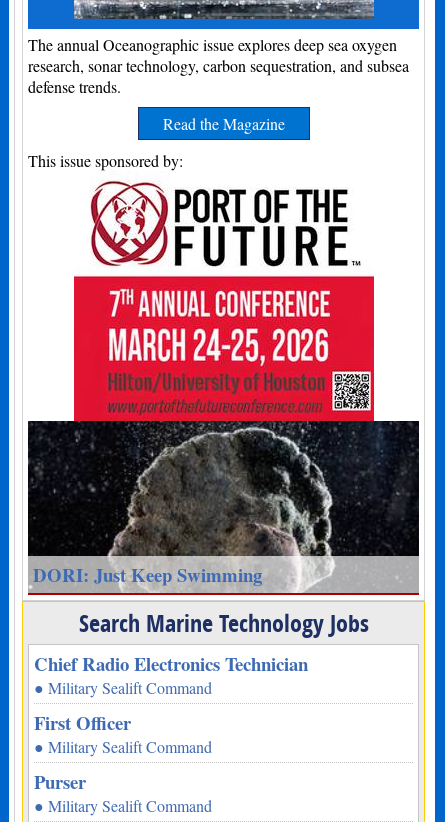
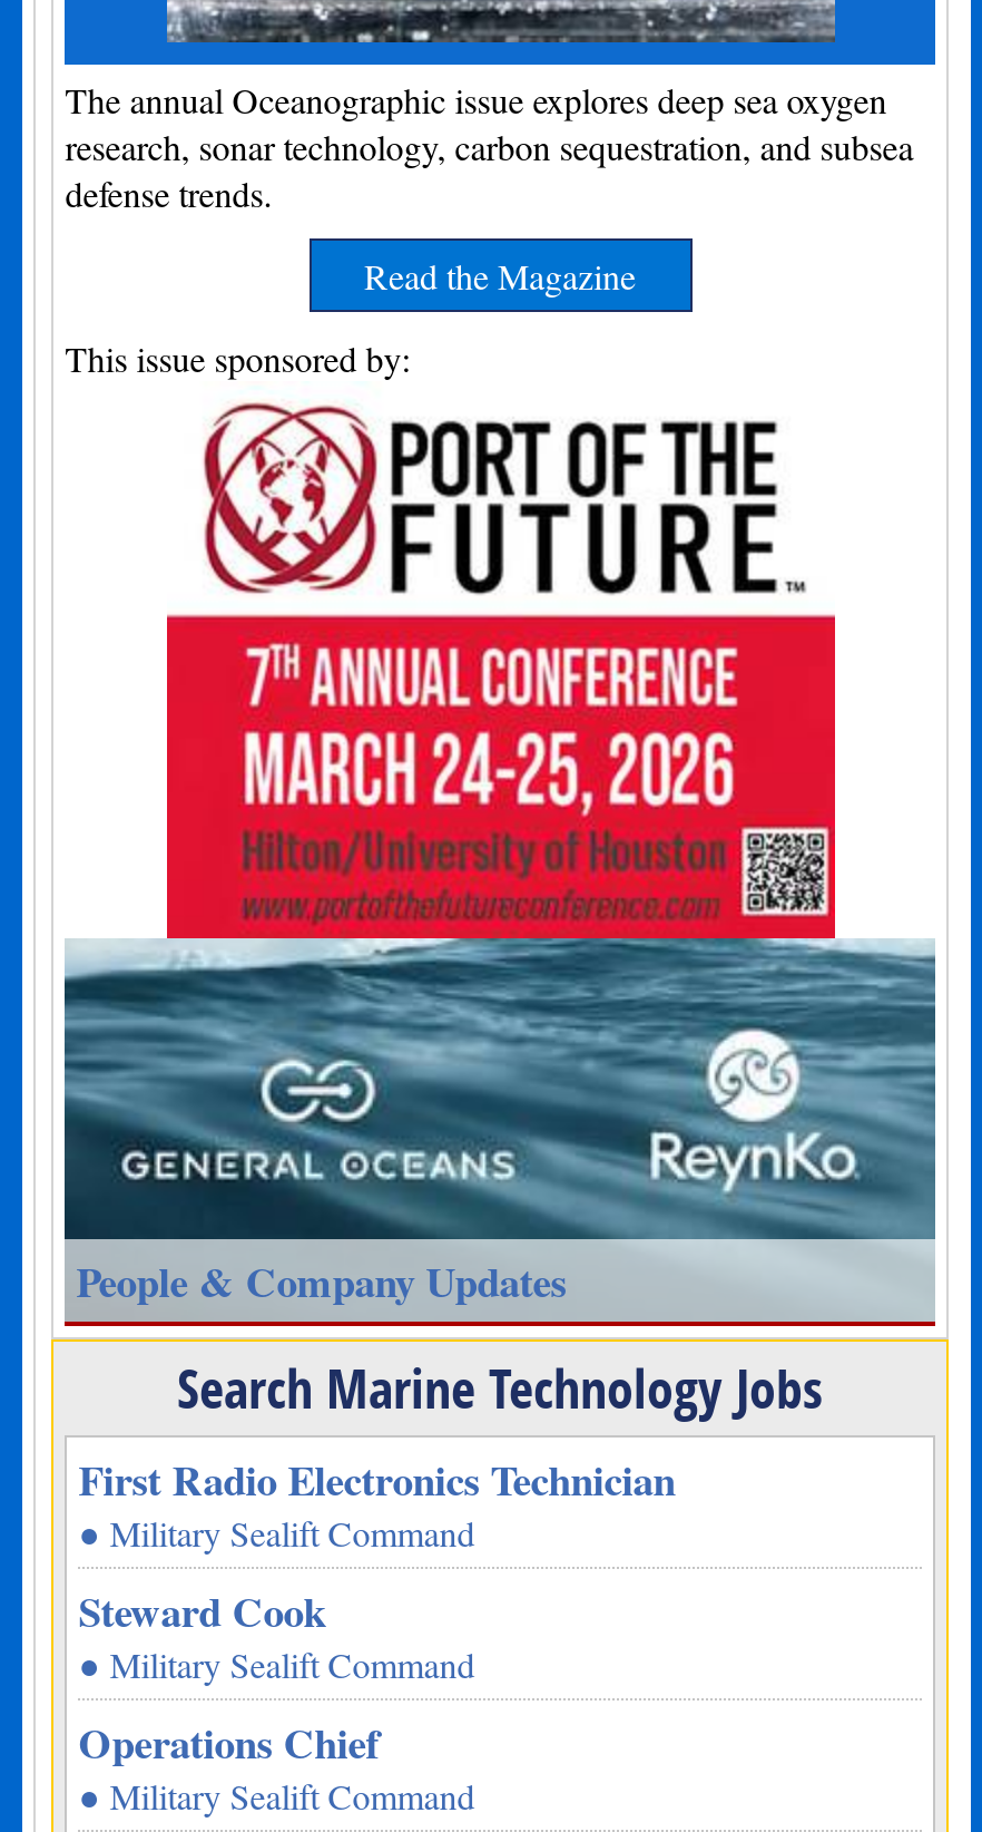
- [image]
- DORI: Just Keep Swimming
+ [image]
+ People & Company Updates

- Chief Radio Electronics Technician
+ First Radio Electronics Technician

- First Officer
+ Steward Cook

- Purser
+ Operations Chief
